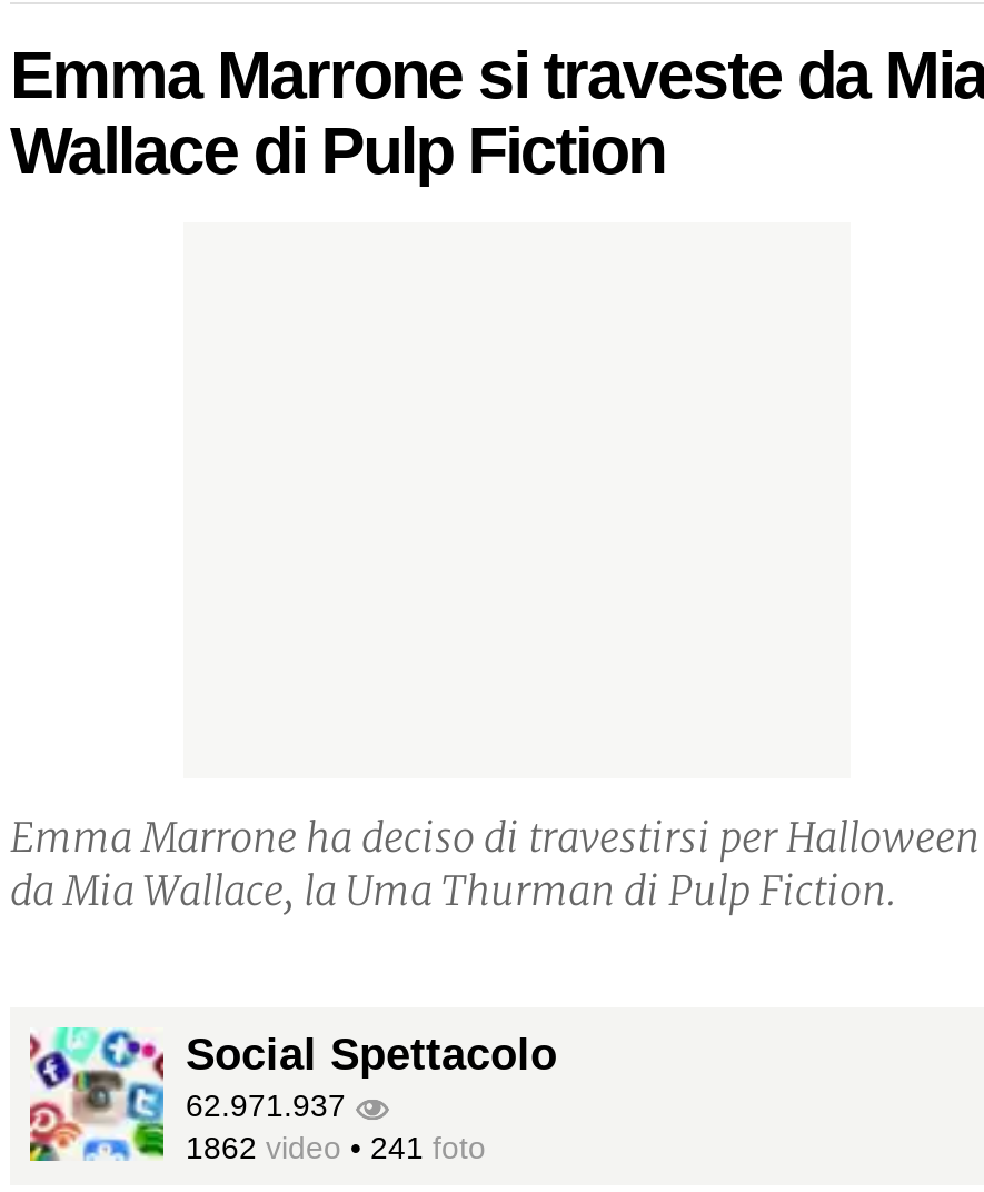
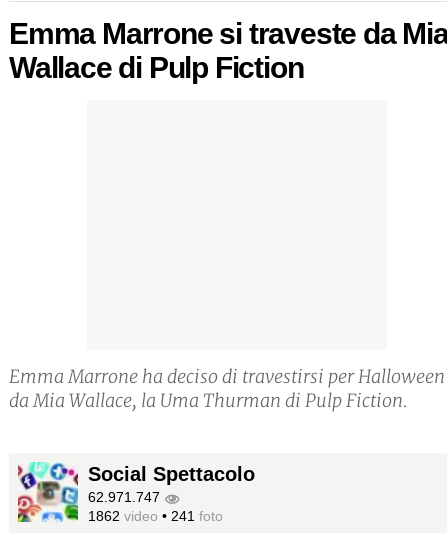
- 62.971.937
+ 62.971.747
